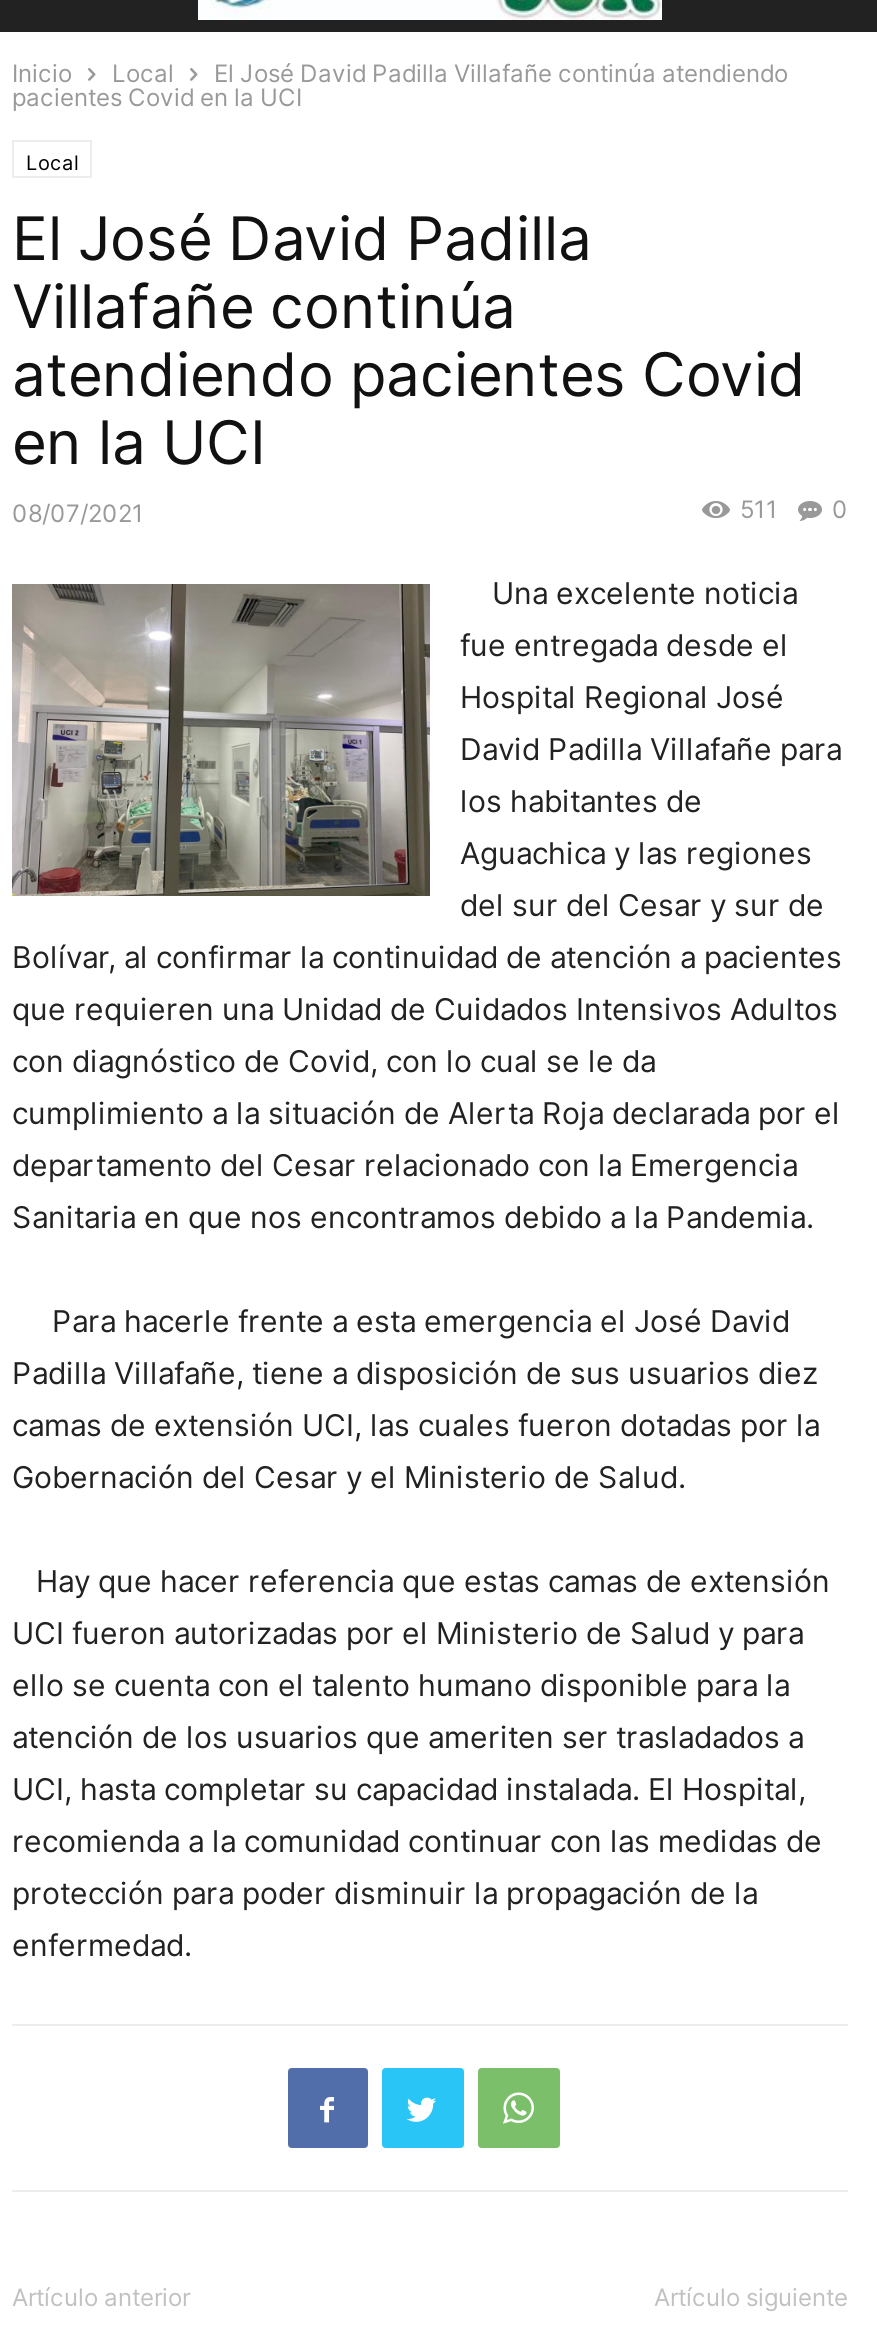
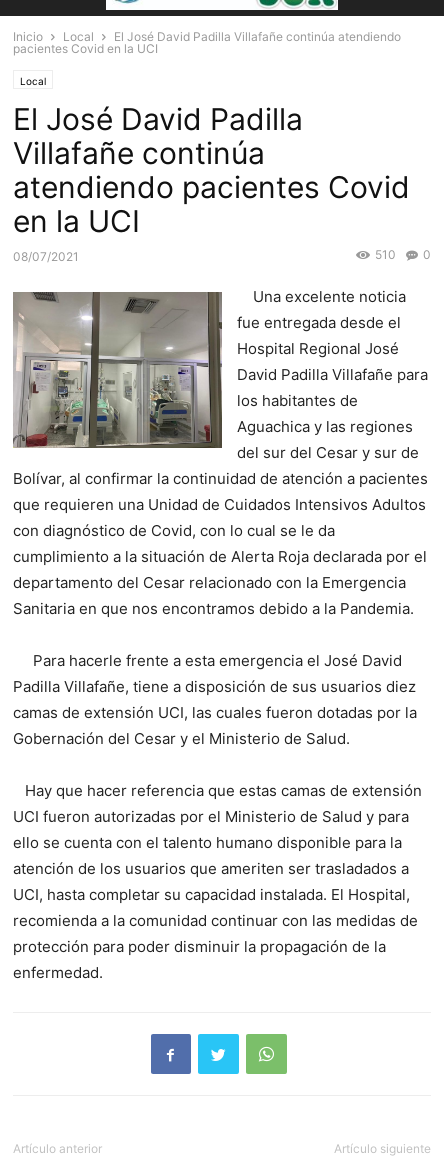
- 511 0
+ 510 0
